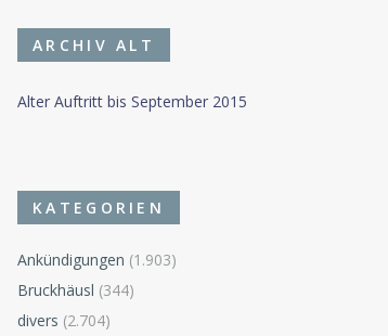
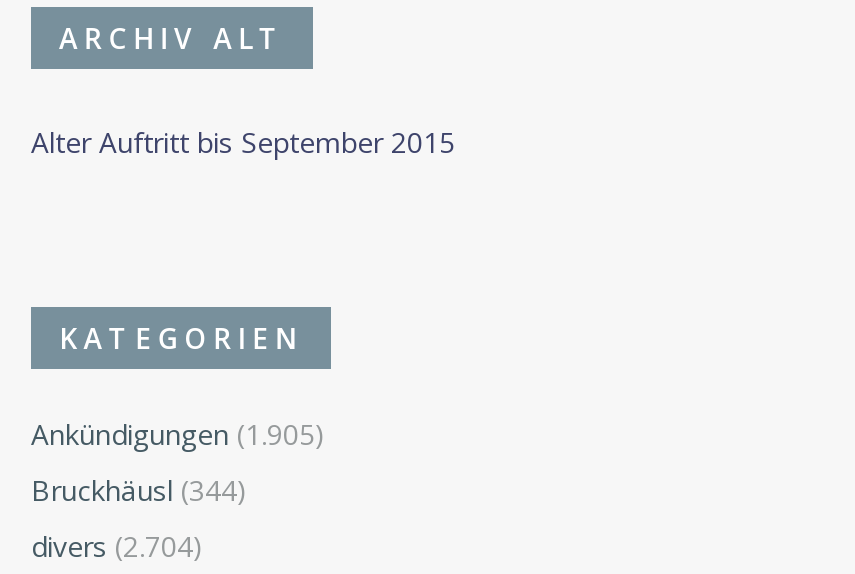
- Ankündigungen (1.903)
+ Ankündigungen (1.905)
